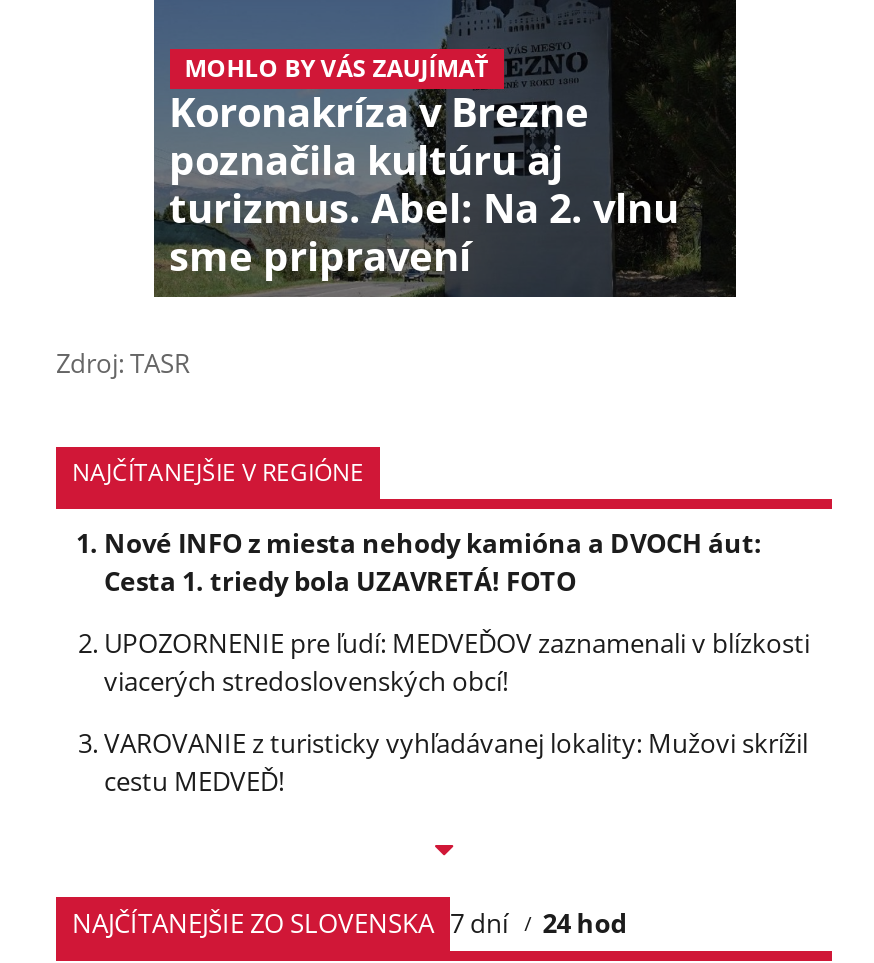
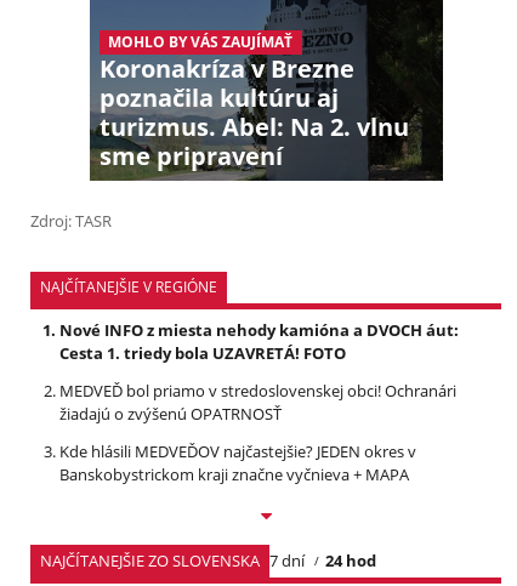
- UPOZORNENIE pre ľudí: MEDVEĎOV zaznamenali v blízkosti
- viacerých stredoslovenských obcí!
+ MEDVEĎ bol priamo v stredoslovenskej obci! Ochranári
+ žiadajú o zvýšenú OPATRNOSŤ

- VAROVANIE z turisticky vyhľadávanej lokality: Mužovi skrížil
- cestu MEDVEĎ!
+ Kde hlásili MEDVEĎOV najčastejšie? JEDEN okres v
+ Banskobystrickom kraji značne vyčnieva + MAPA
